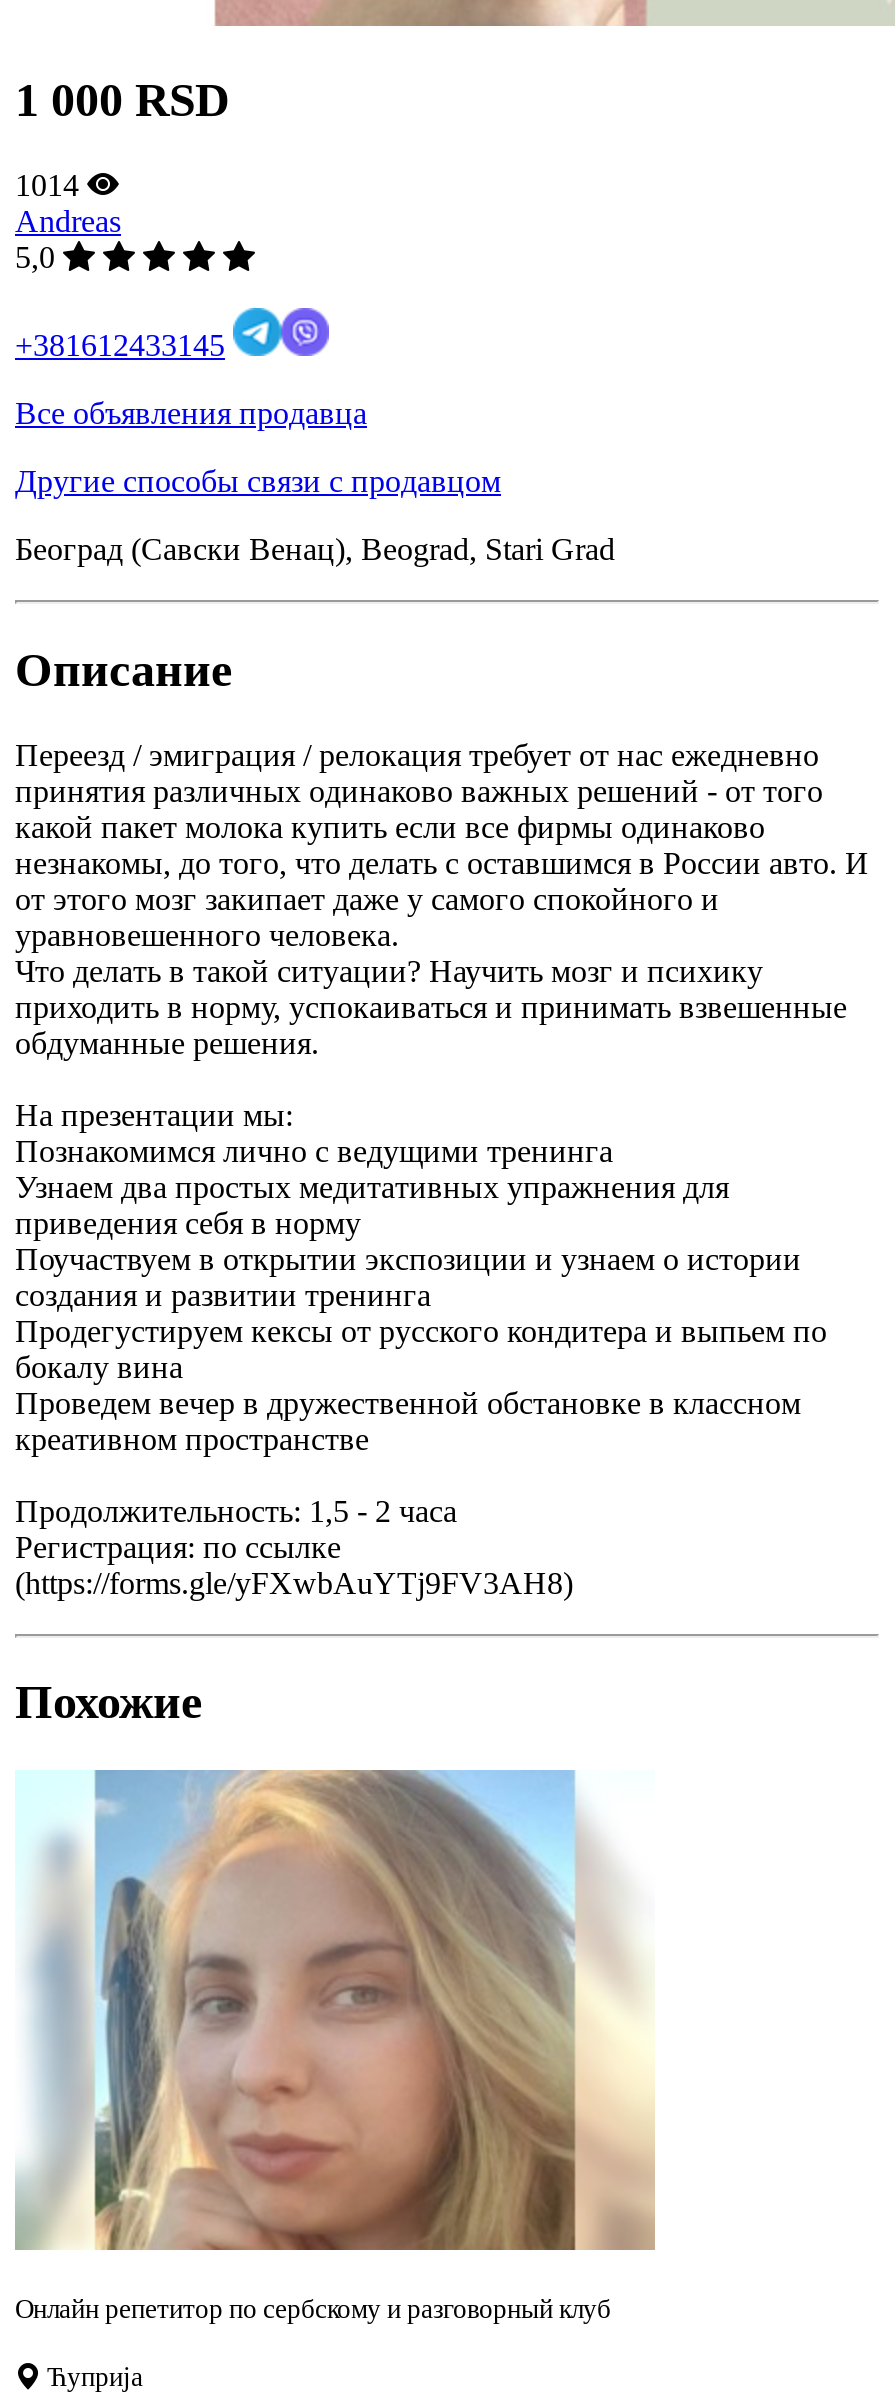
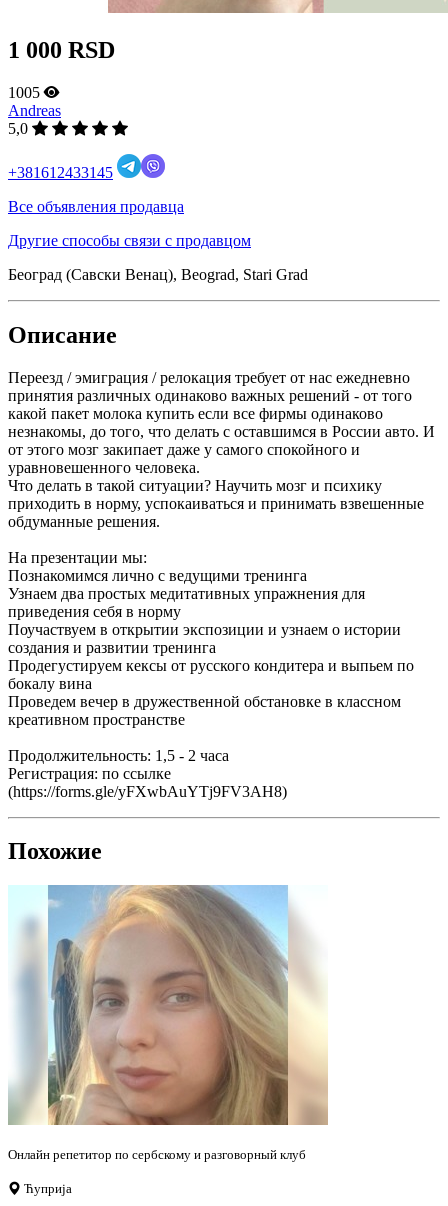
- 1014
+ 1005
